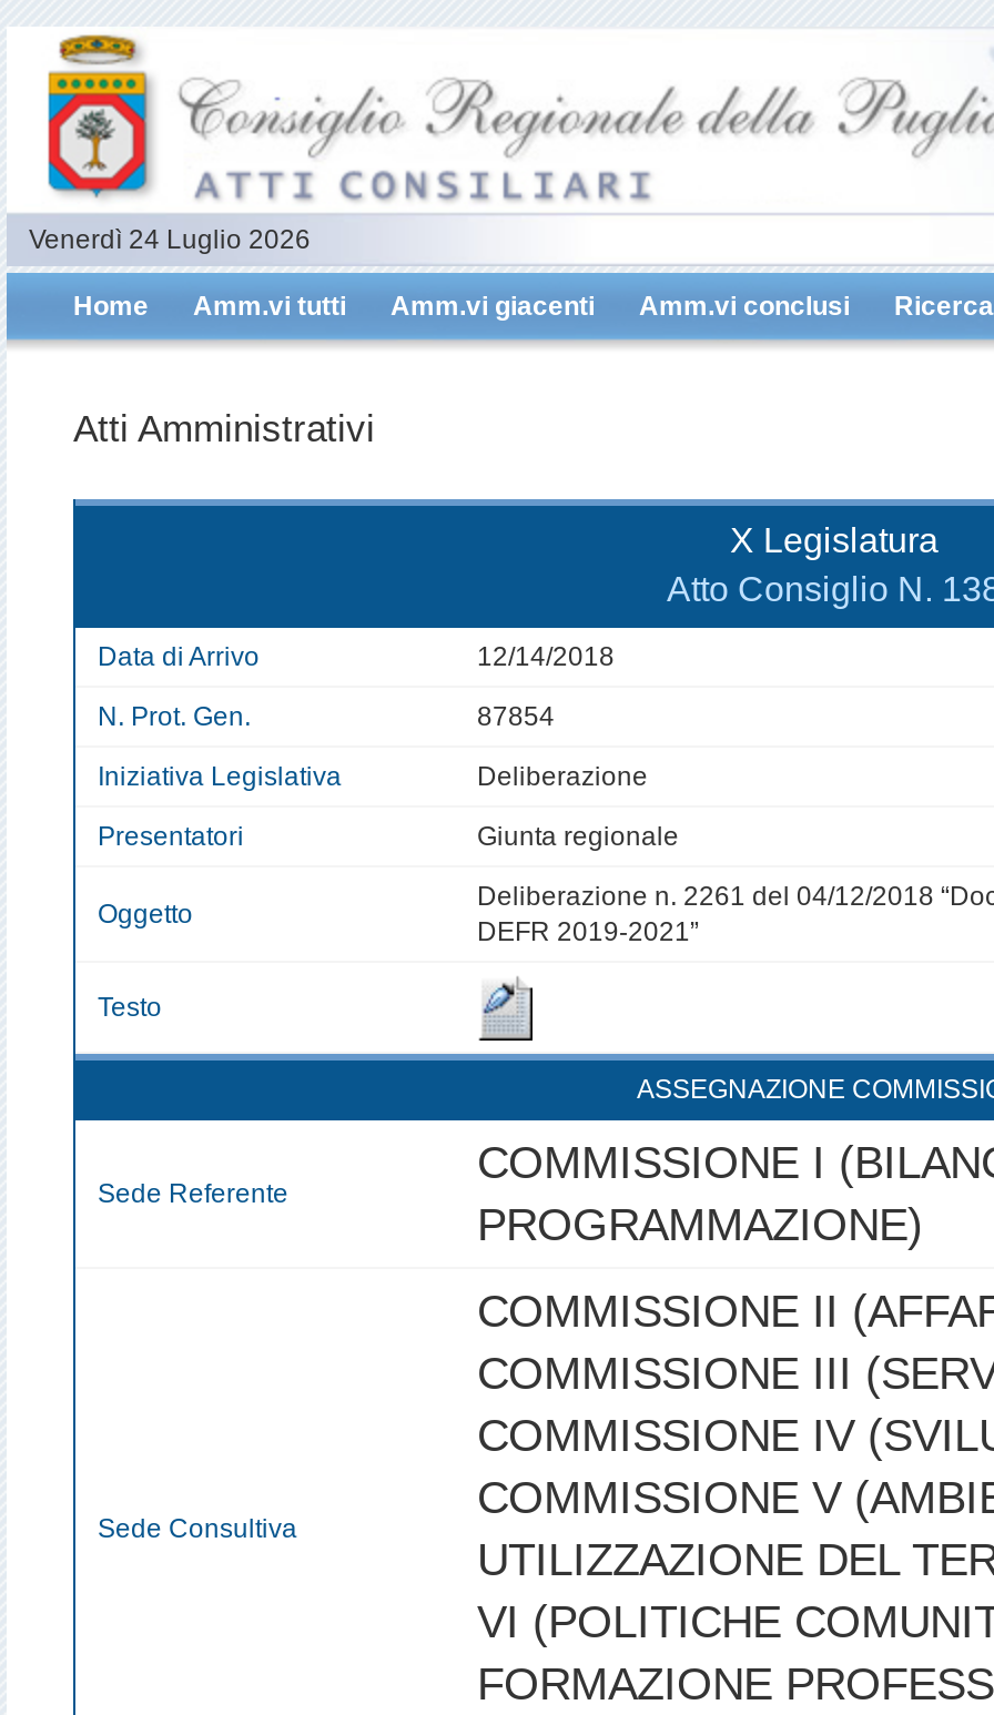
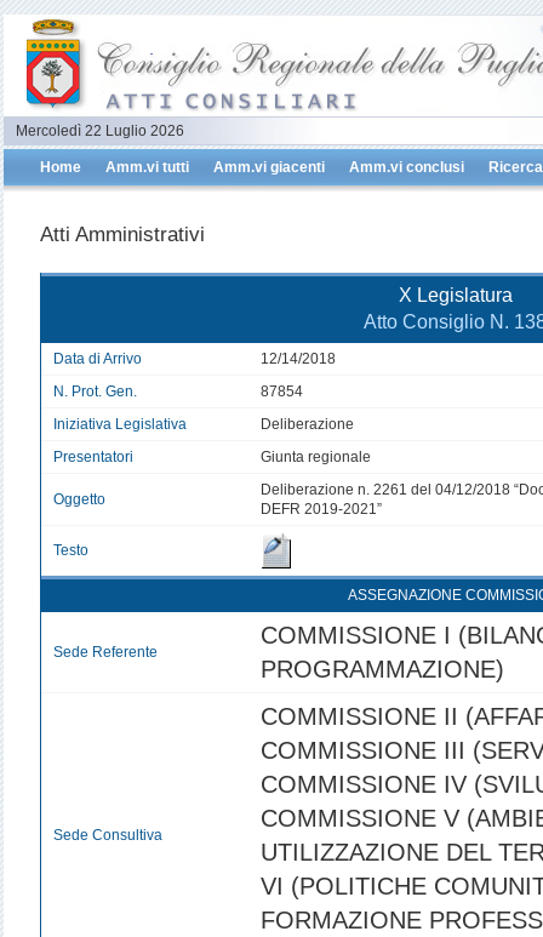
- Venerdì 24 Luglio 2026
+ Mercoledì 22 Luglio 2026
